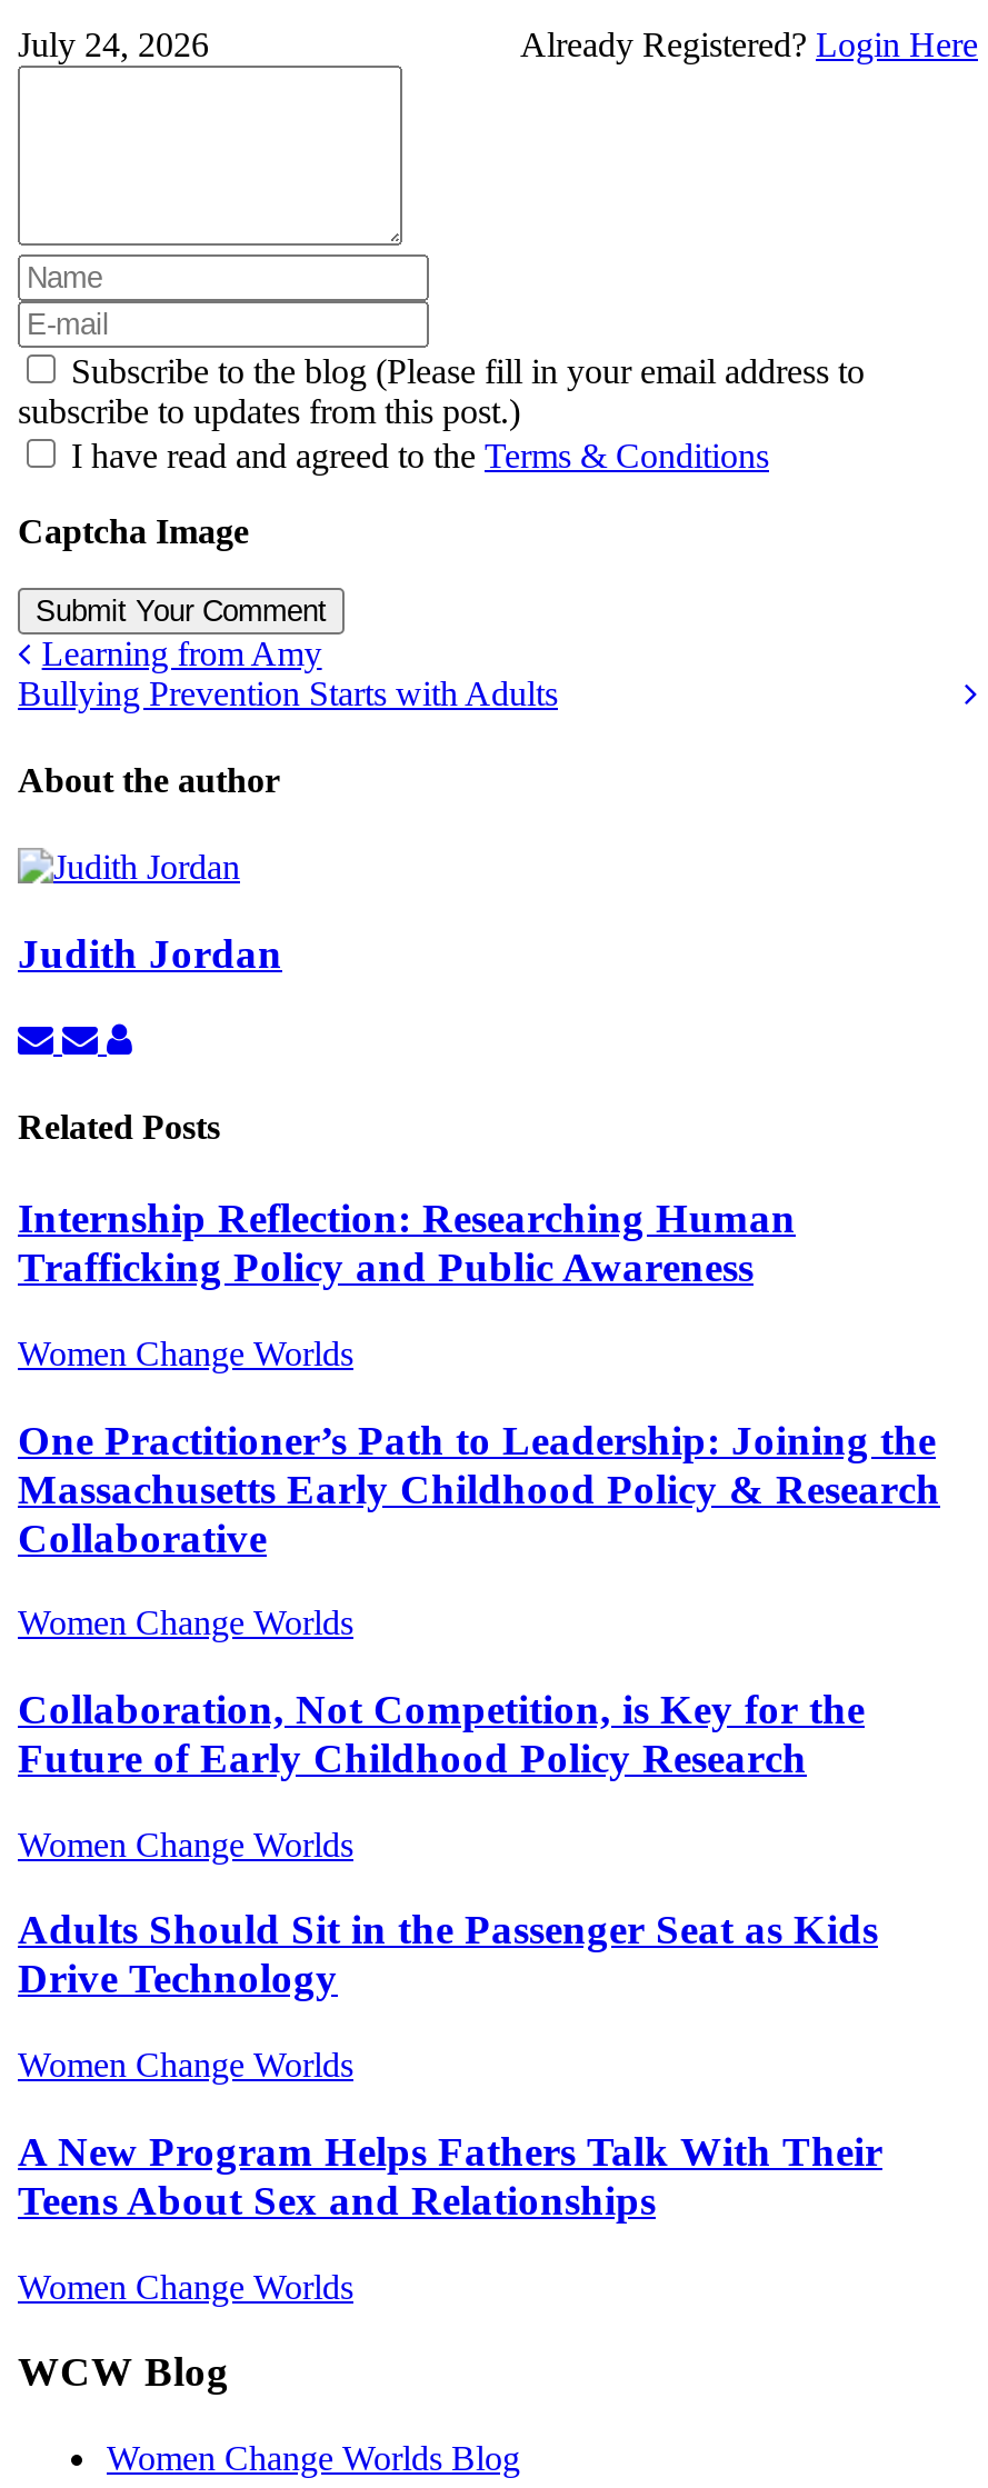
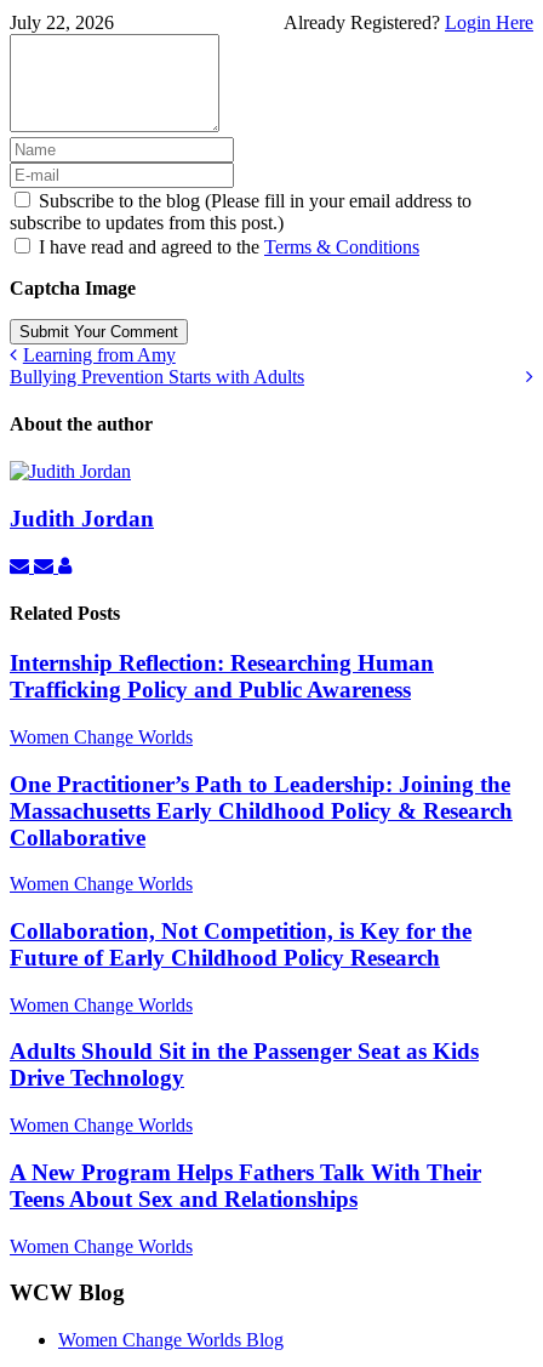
- July 24, 2026
+ July 22, 2026
